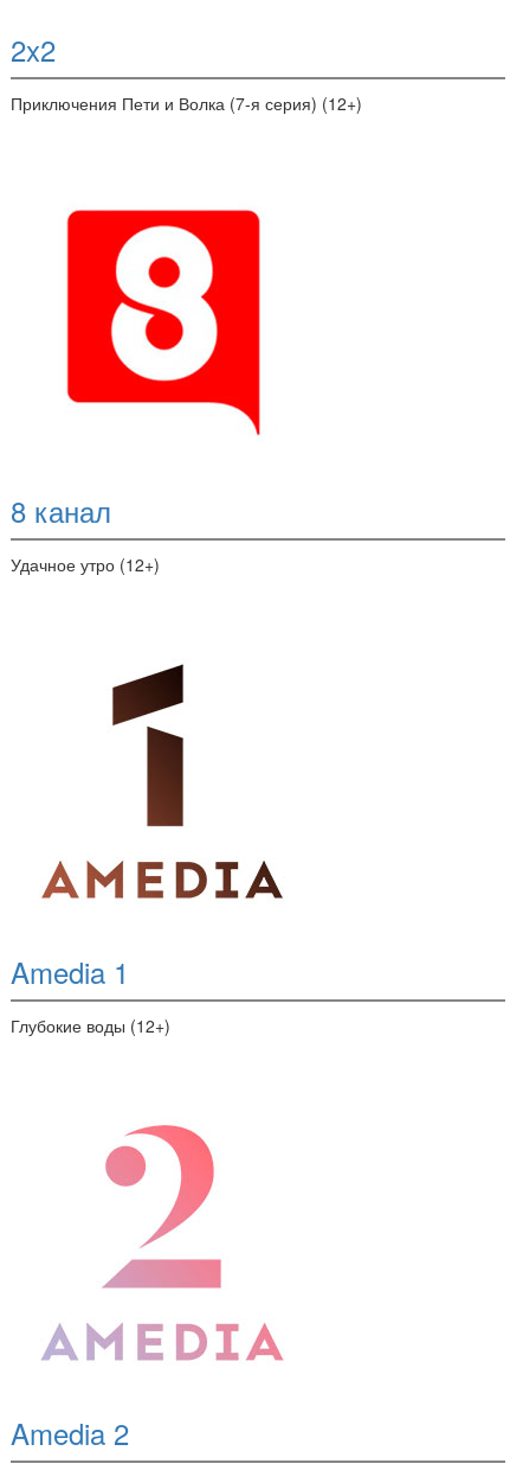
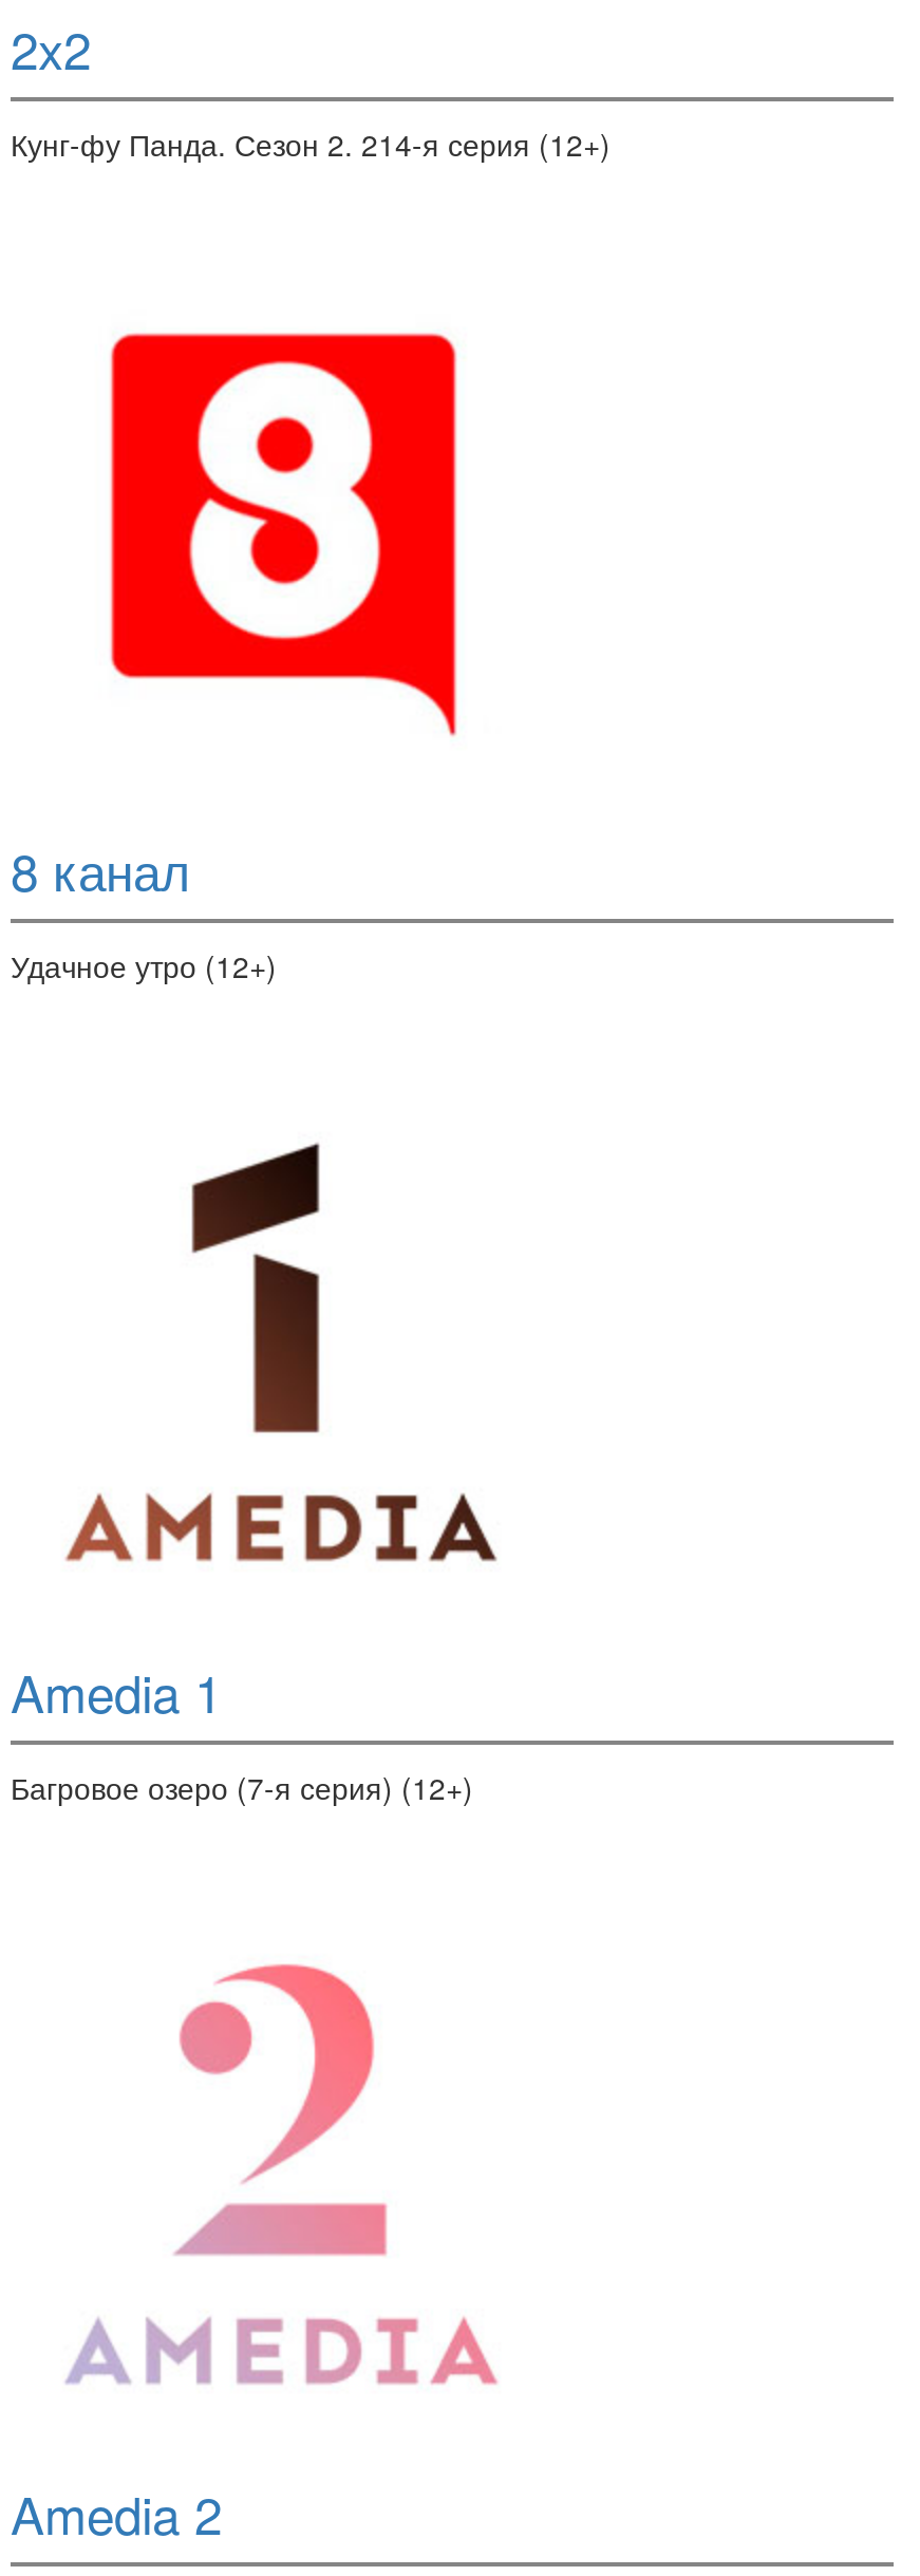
- Приключения Пети и Волка (7-я серия) (12+)
+ Кунг-фу Панда. Сезон 2. 214-я серия (12+)

- Глубокие воды (12+)
+ Багровое озеро (7-я серия) (12+)
